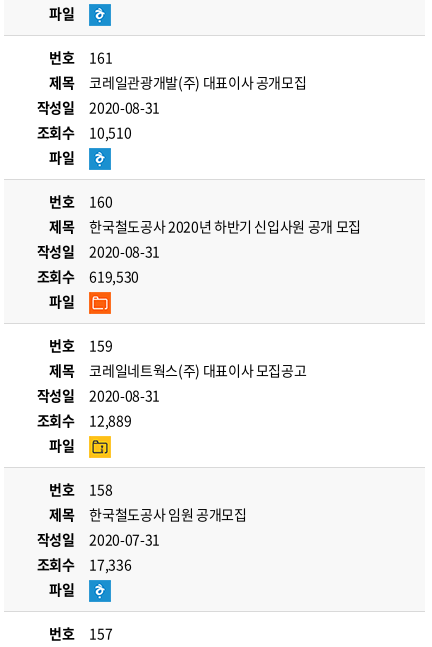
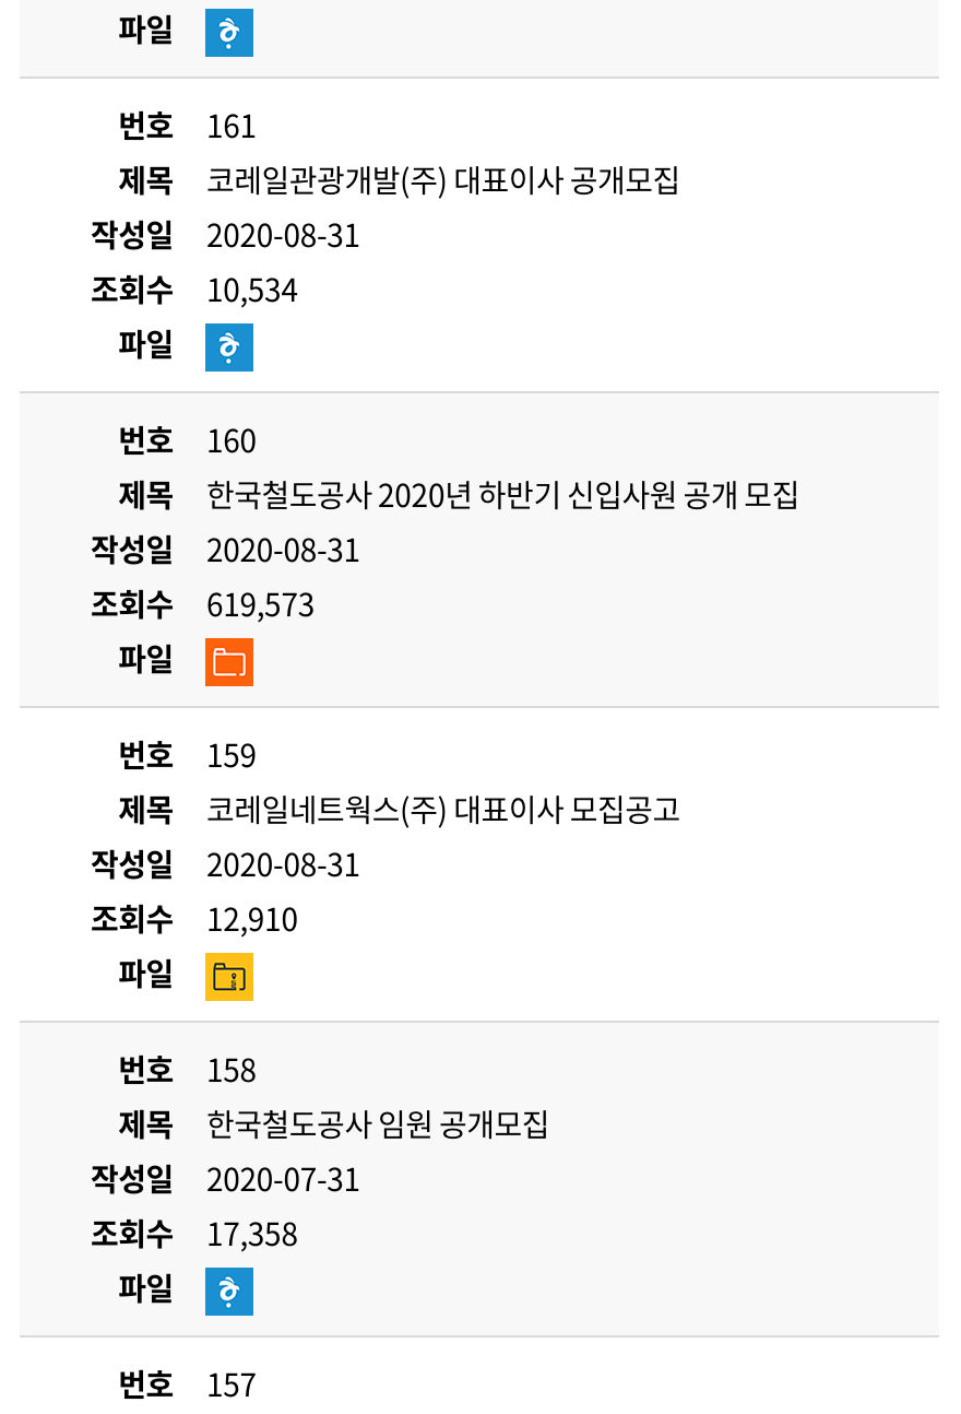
- 조회수 10,510
+ 조회수 10,534

- 조회수 619,530
+ 조회수 619,573

- 조회수 12,889
+ 조회수 12,910

- 조회수 17,336
+ 조회수 17,358
